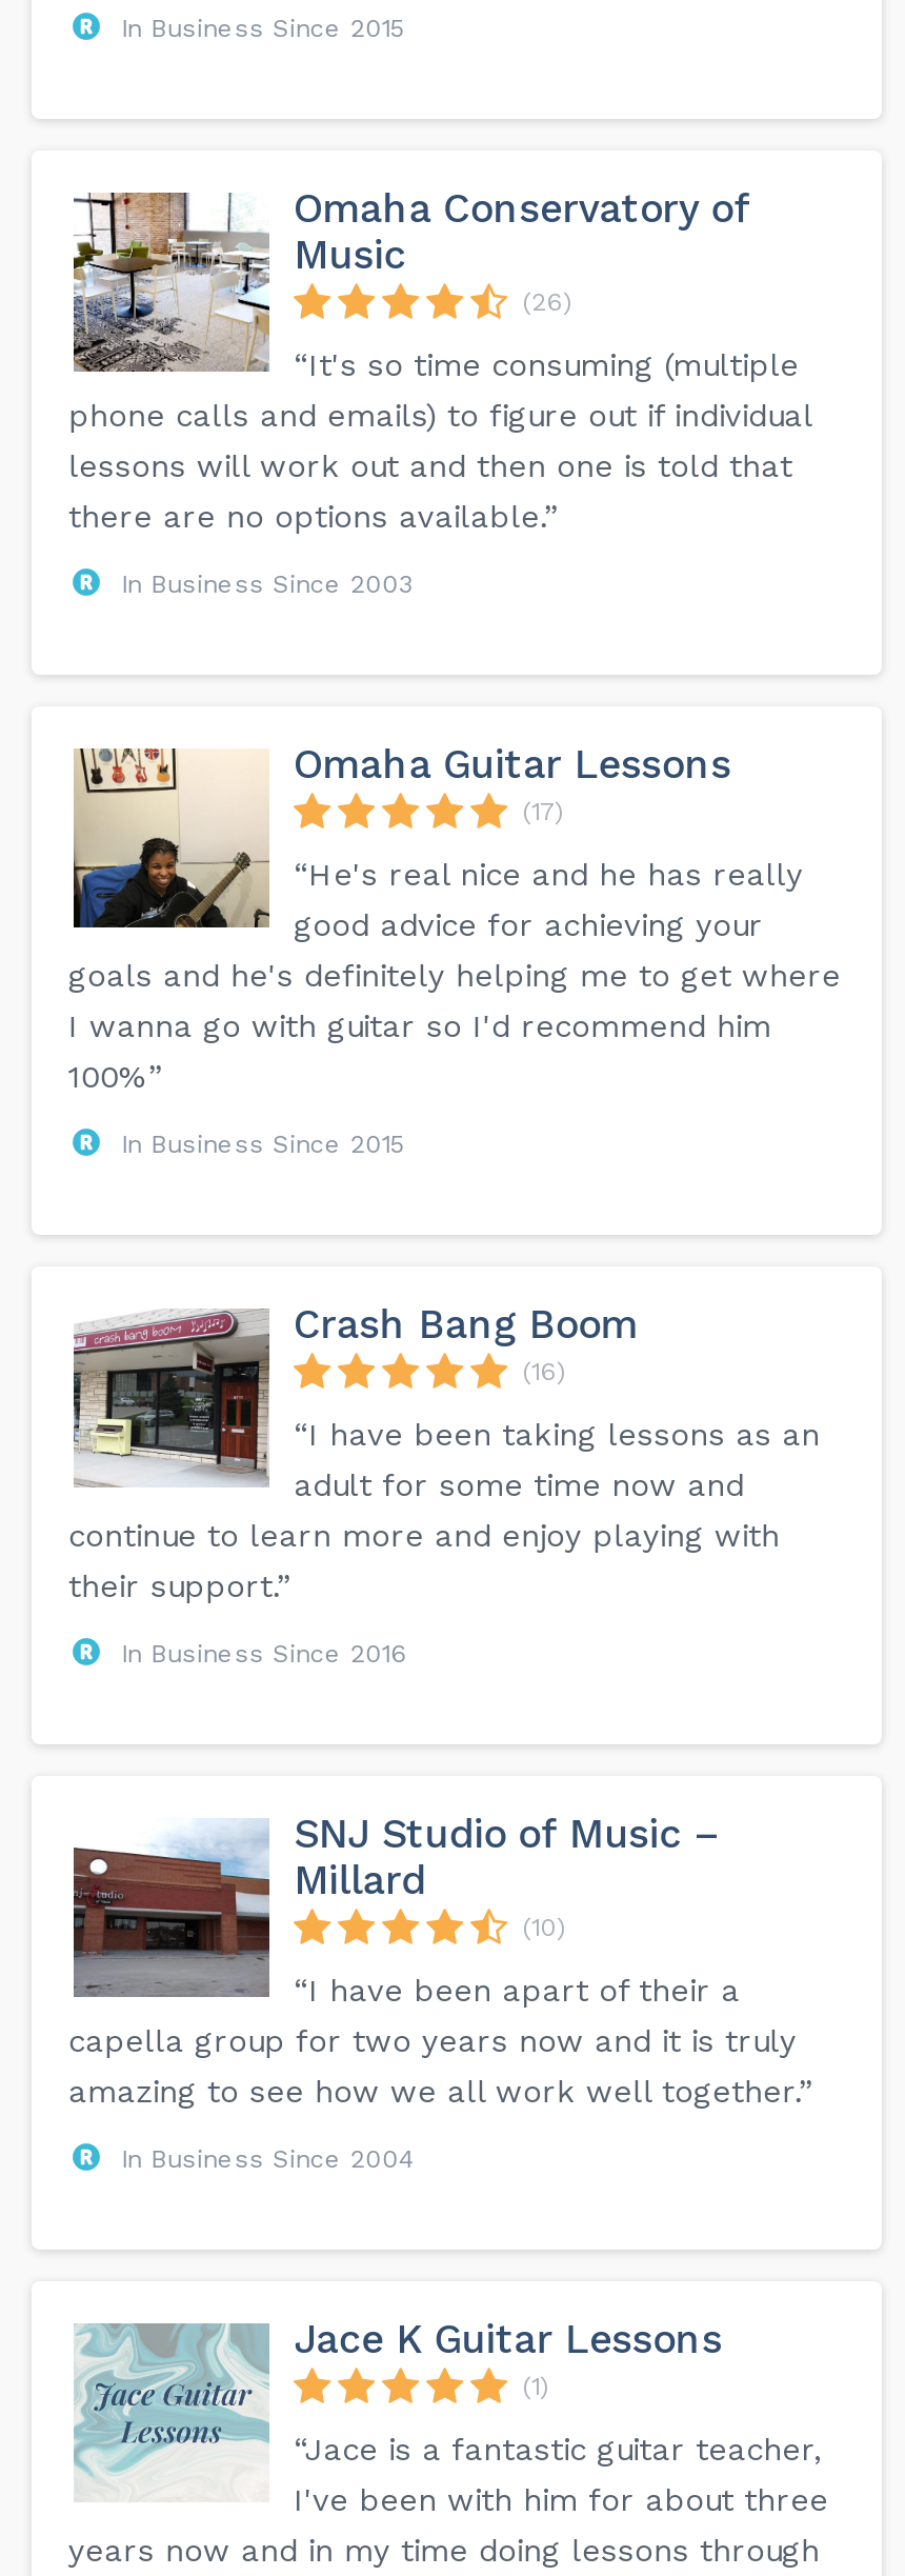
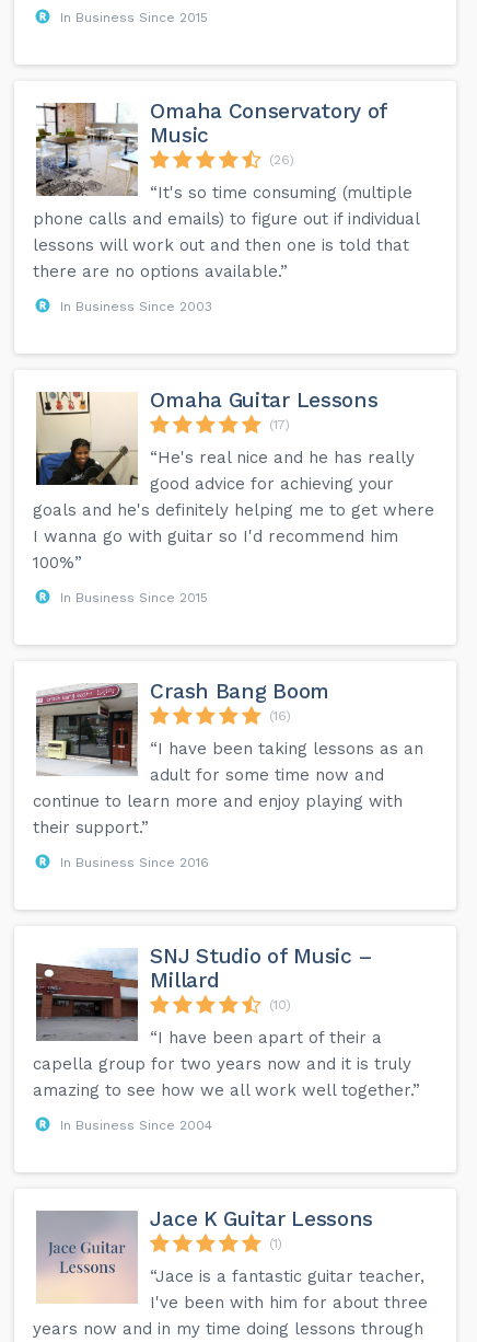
- [image]
+ [image]
